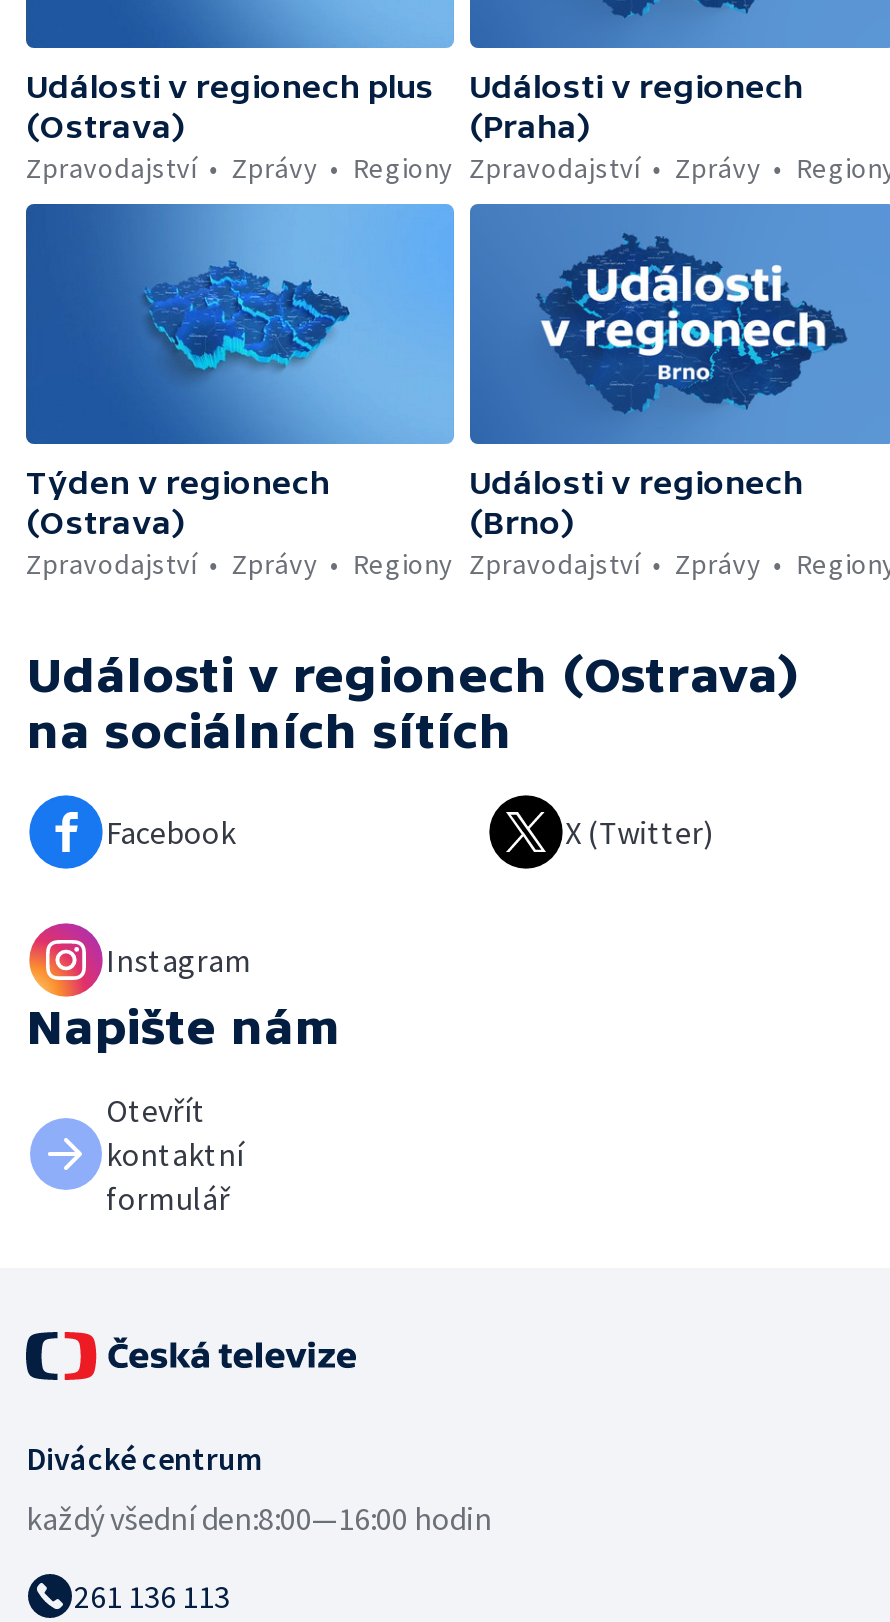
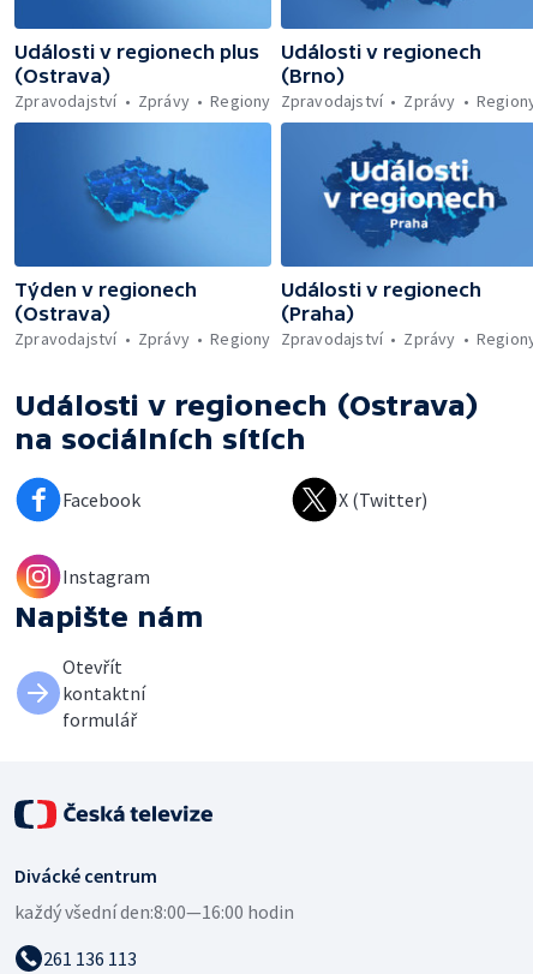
moved down: (Praha)

moved up: (Brno)
